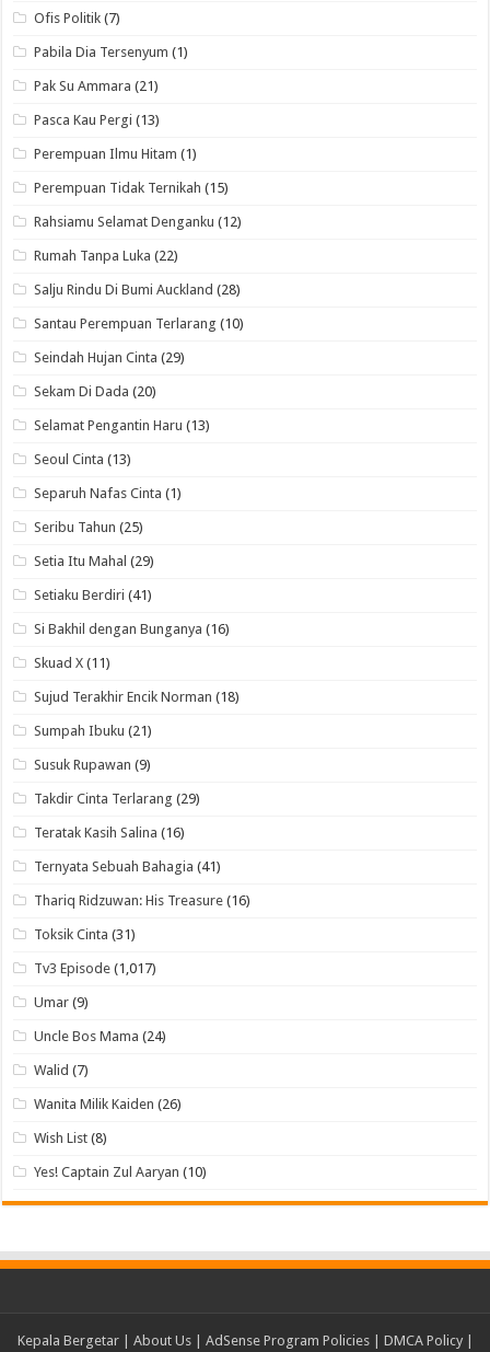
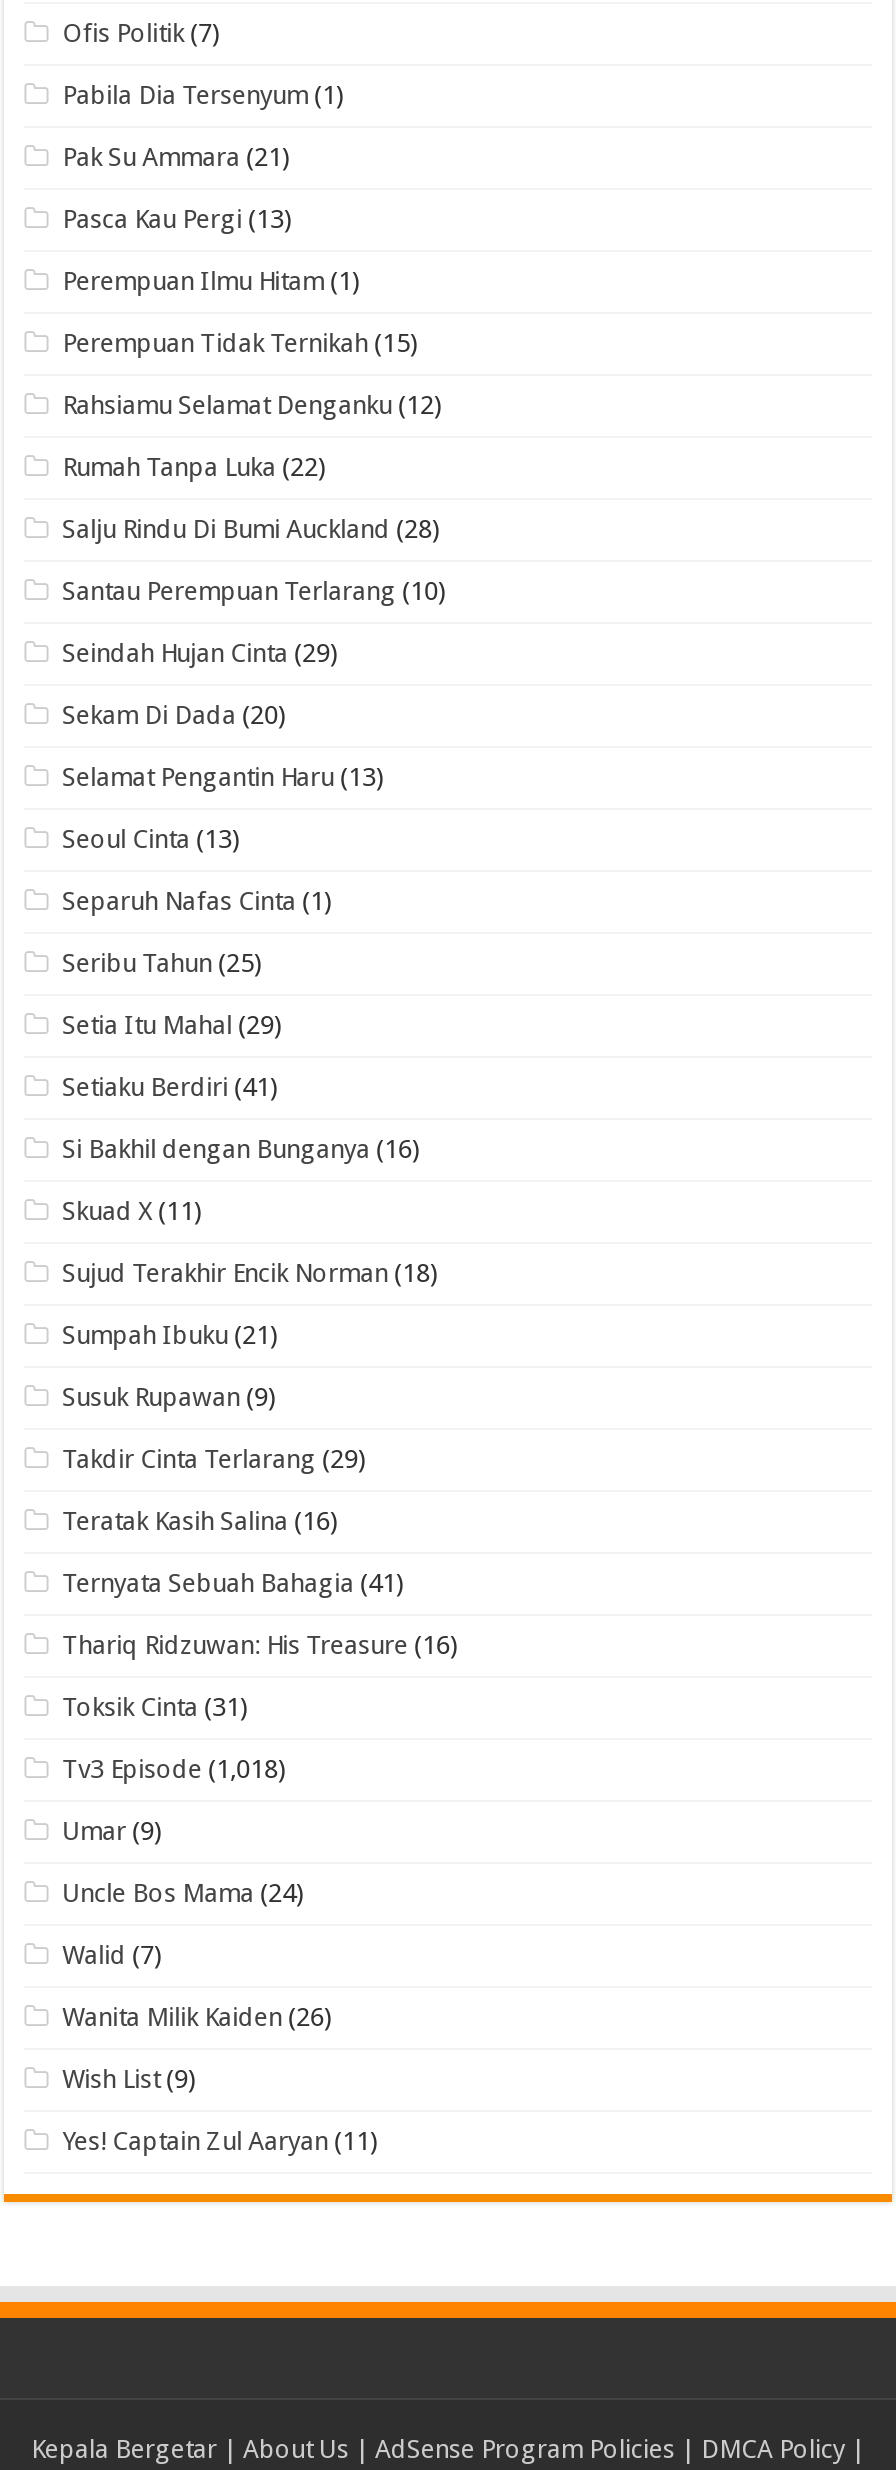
- Tv3 Episode (1,017)
+ Tv3 Episode (1,018)

- Wish List (8)
+ Wish List (9)

- Yes! Captain Zul Aaryan (10)
+ Yes! Captain Zul Aaryan (11)
